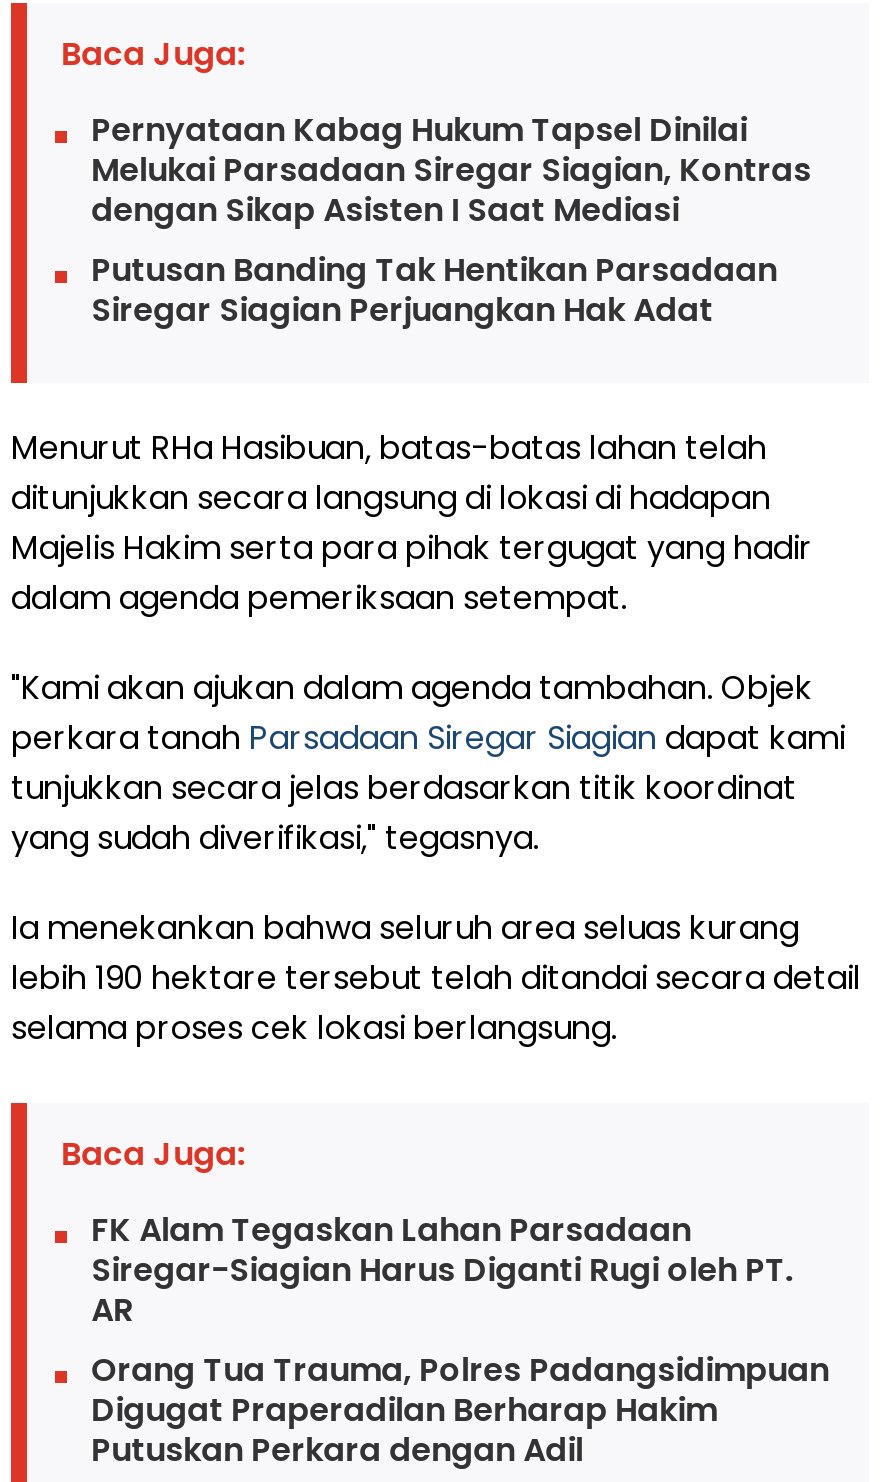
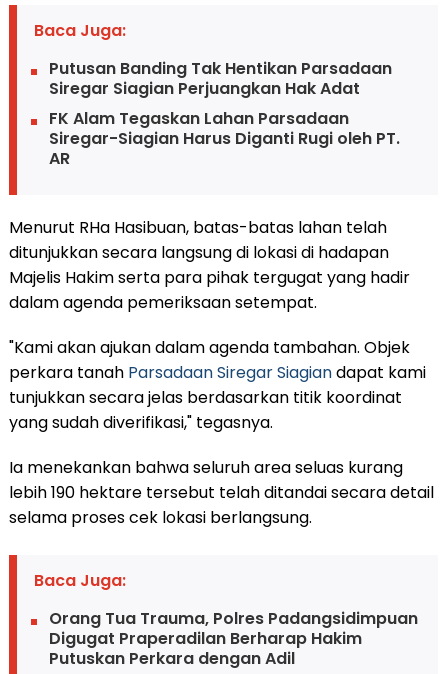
- Pernyataan Kabag Hukum Tapsel Dinilai
- Melukai Parsadaan Siregar Siagian, Kontras
- dengan Sikap Asisten I Saat Mediasi

moved up: FK Alam Tegaskan Lahan Parsadaan | Siregar-Siagian Harus Diganti Rugi oleh PT. | AR
